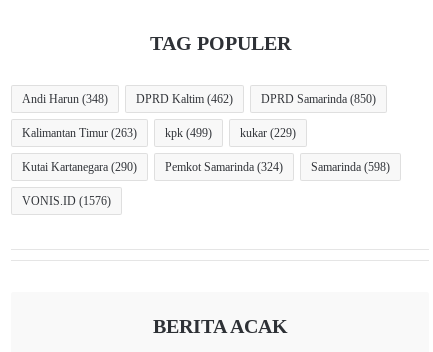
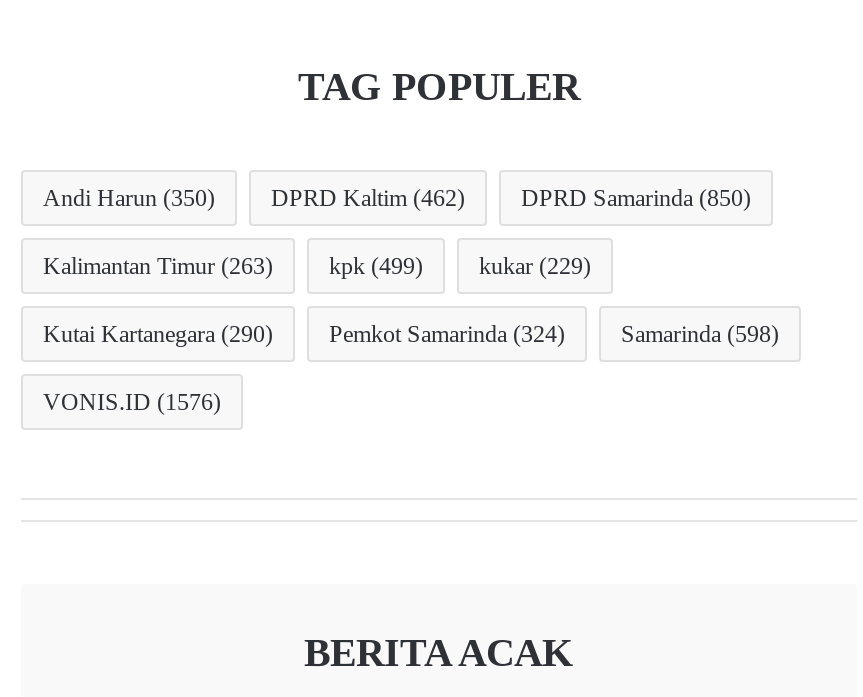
- Andi Harun (348)
+ Andi Harun (350)
